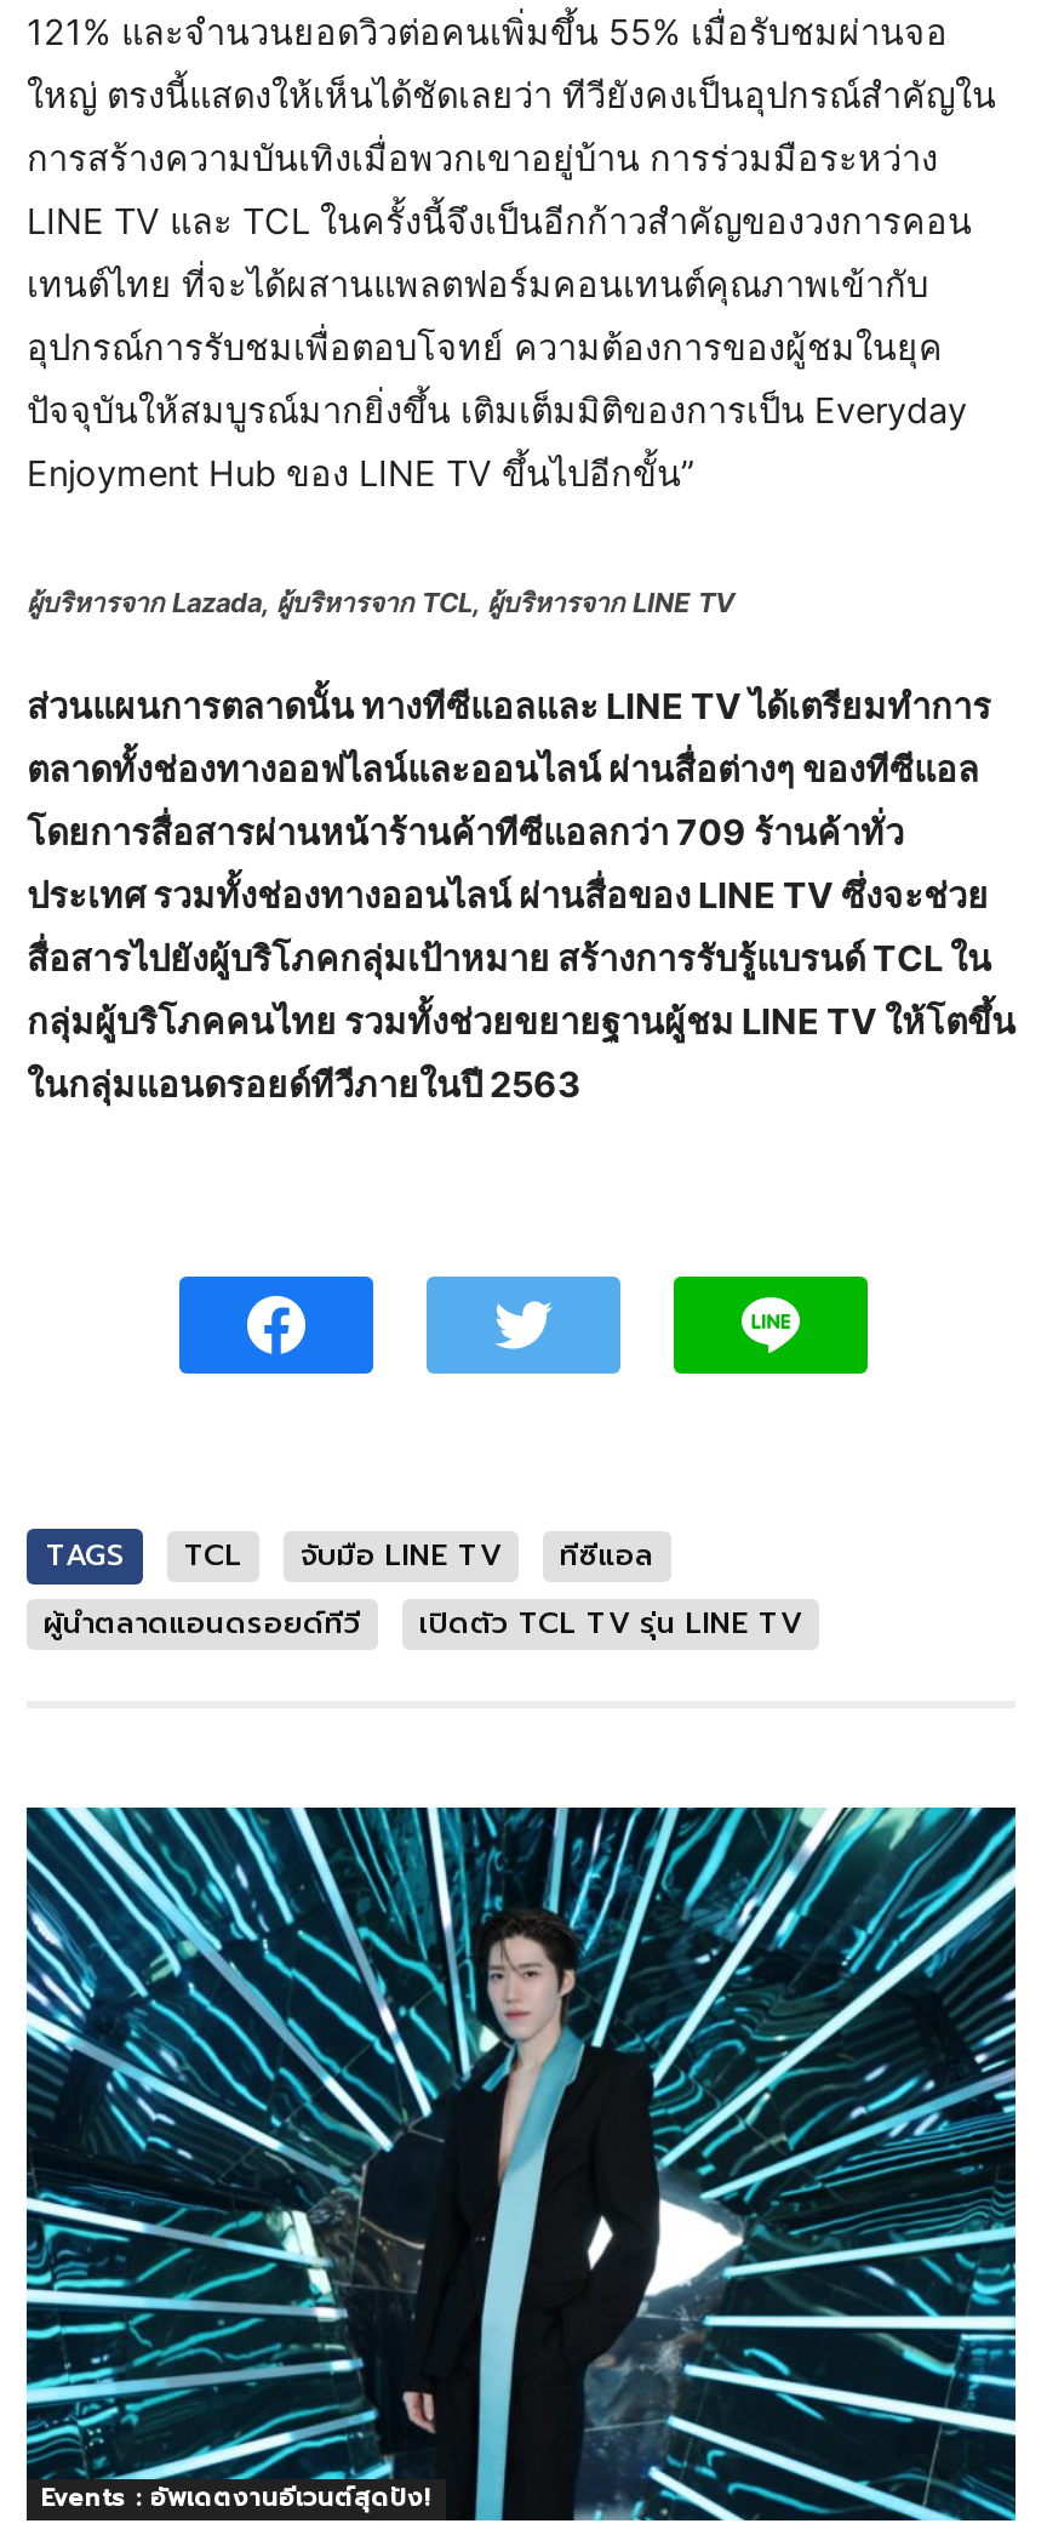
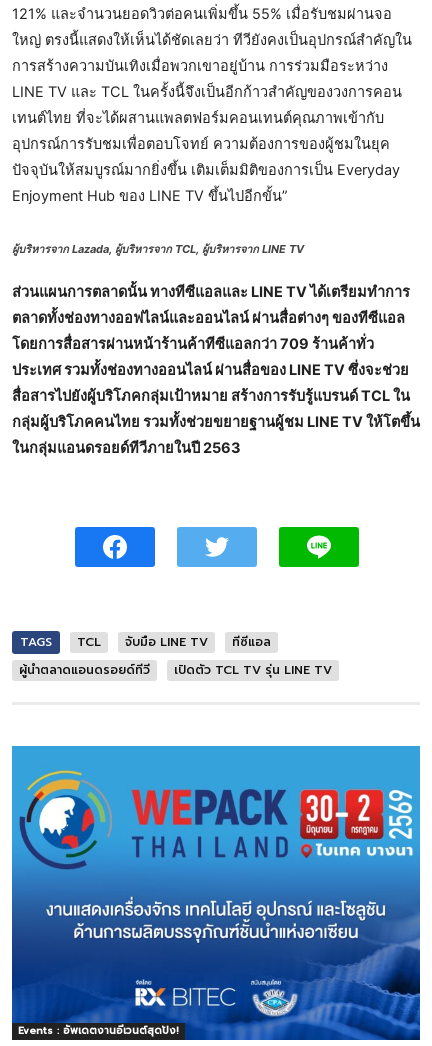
- [image]
+ [image]
